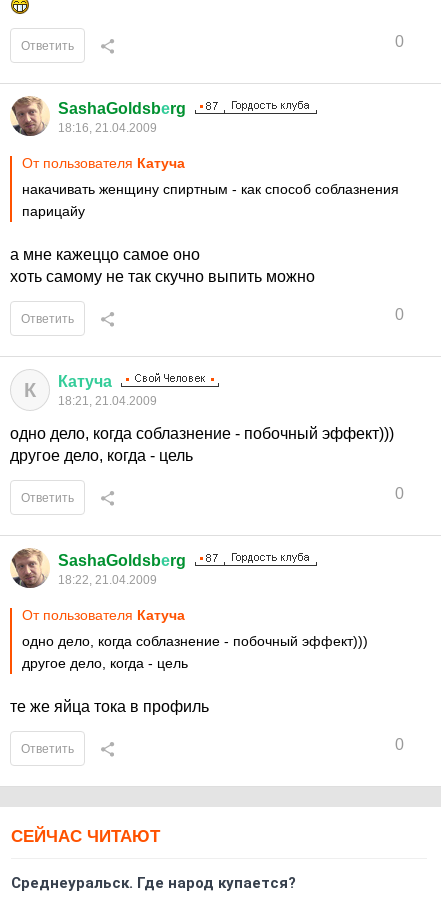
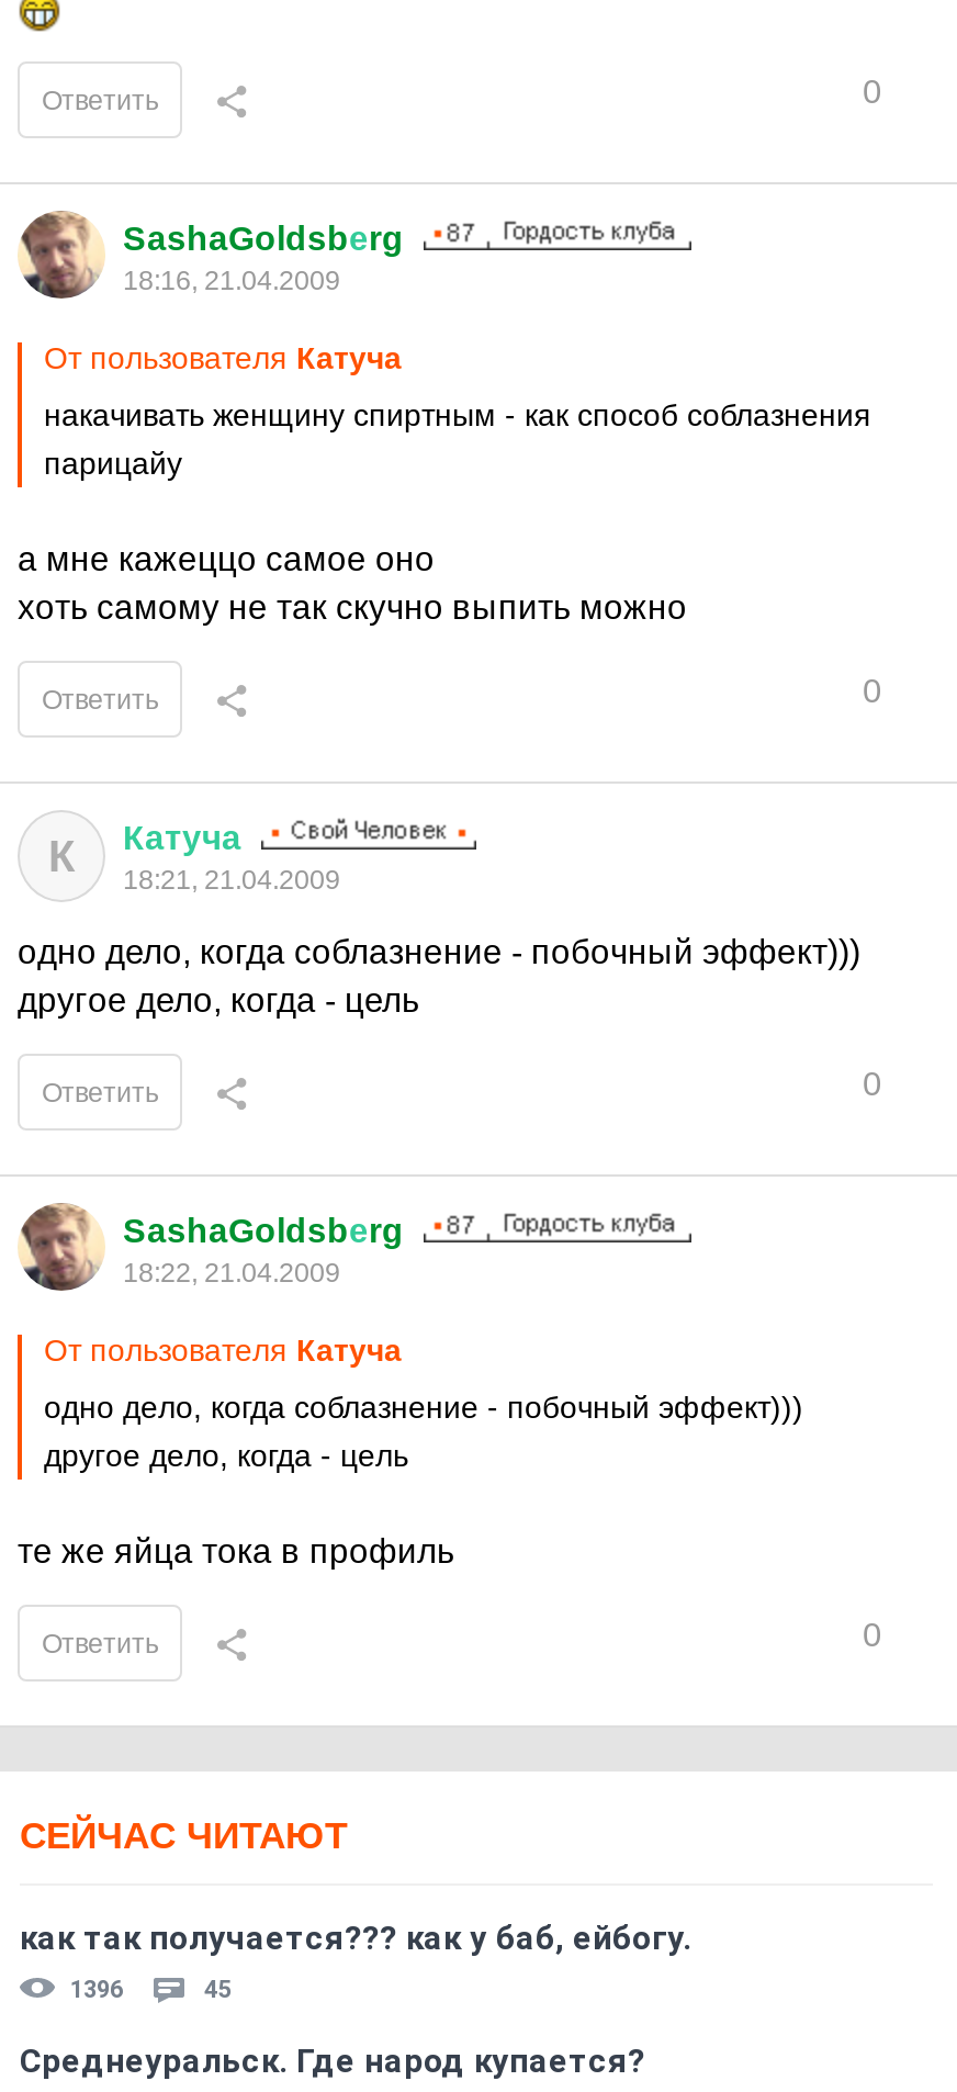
+ как так получается??? как у баб, ейбогу.
+ 1396
+ 45
